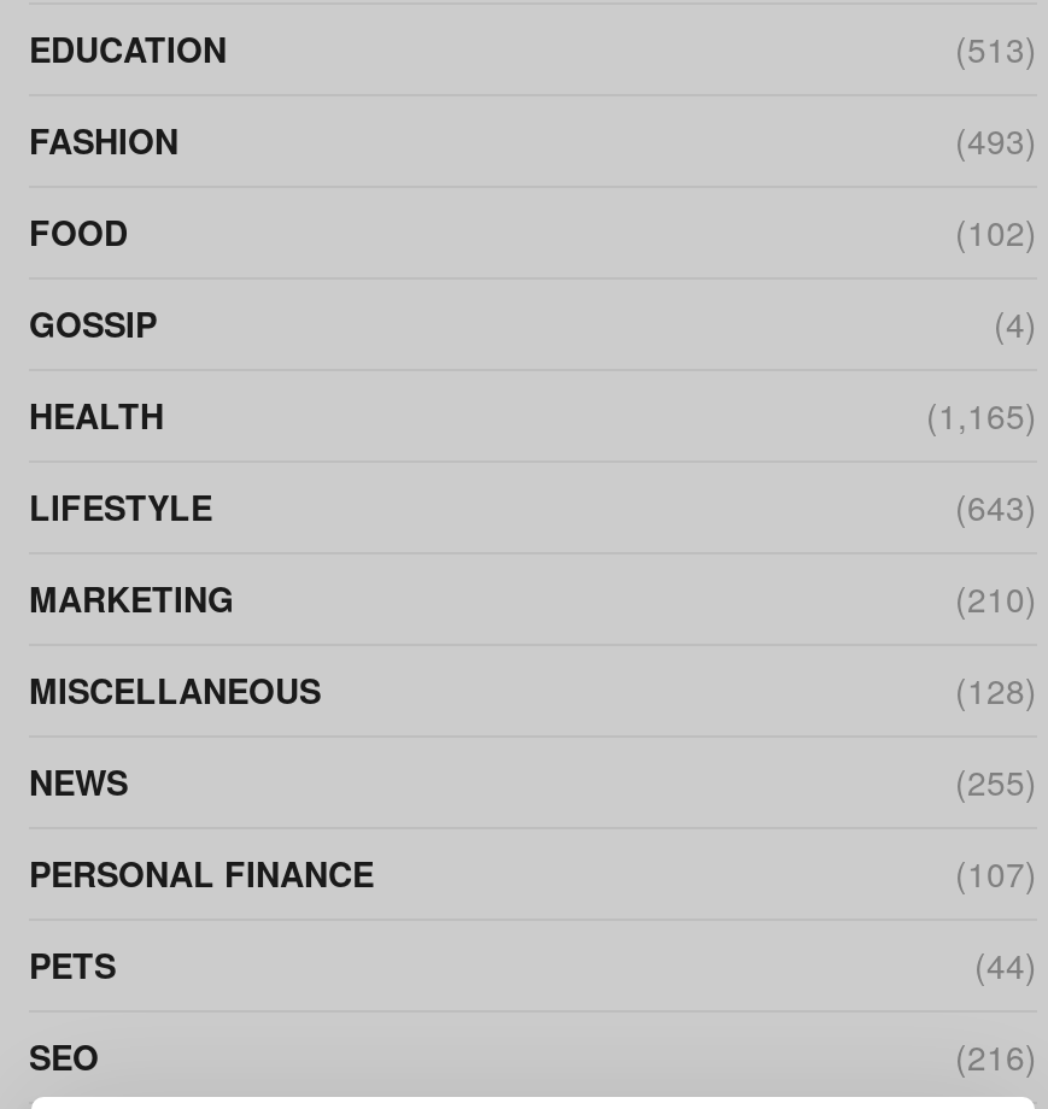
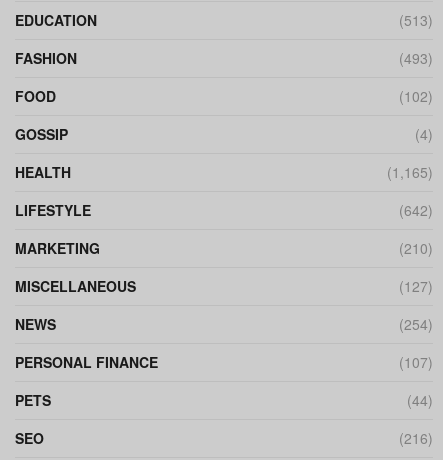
- (643)
+ (642)

- (128)
+ (127)

- (255)
+ (254)
